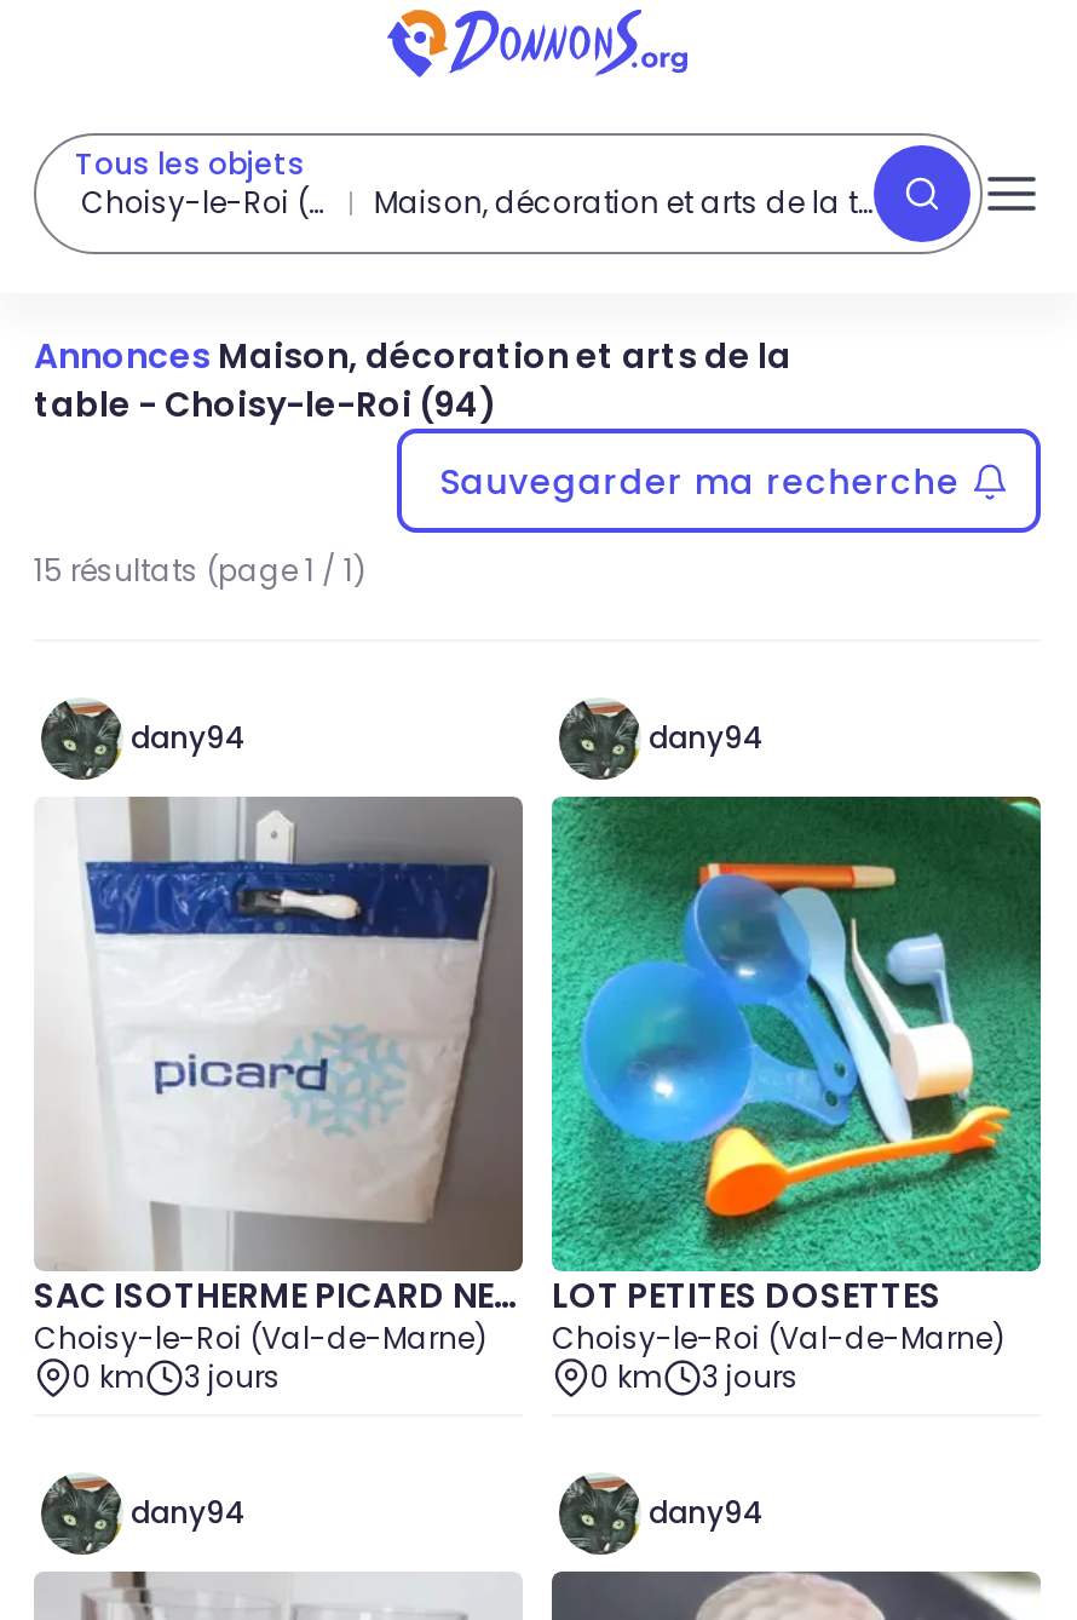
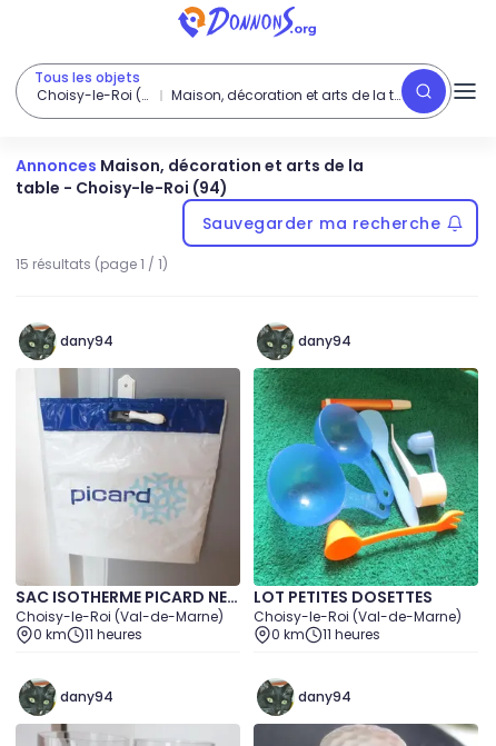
- 0 km 3 jours
+ 0 km 11 heures

- 0 km 3 jours
+ 0 km 11 heures
